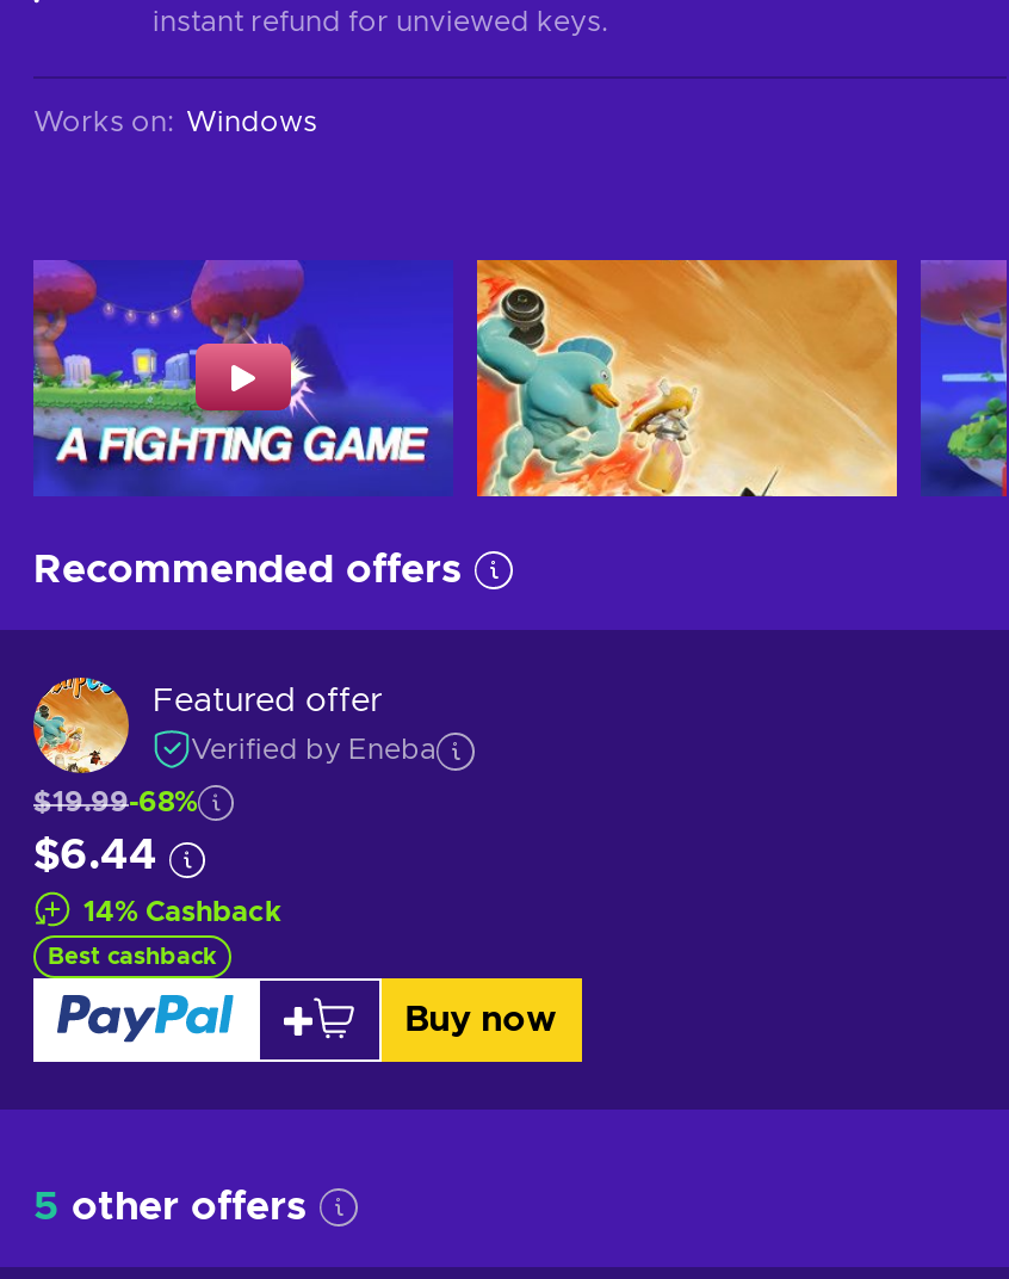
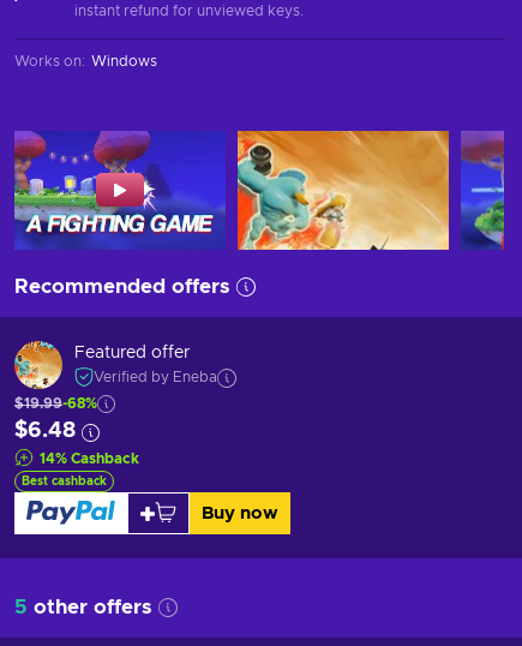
- $6.44
+ $6.48
